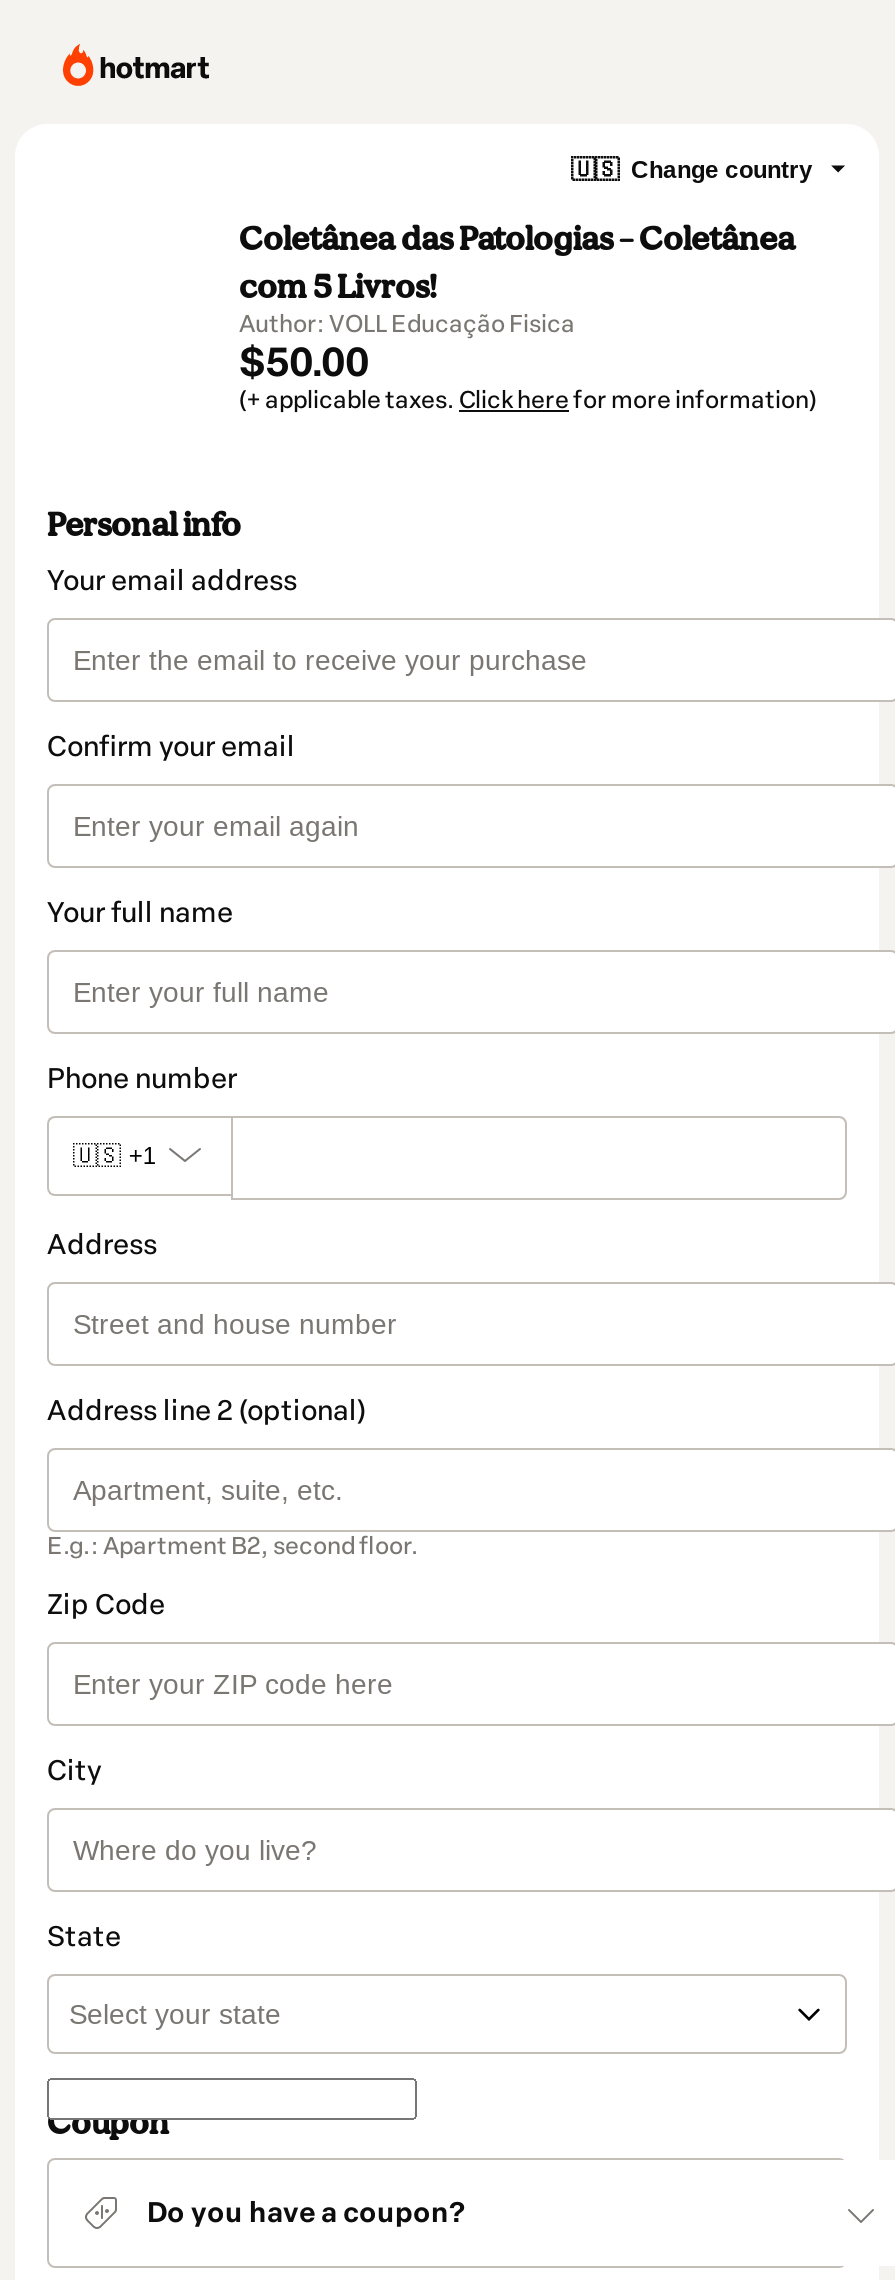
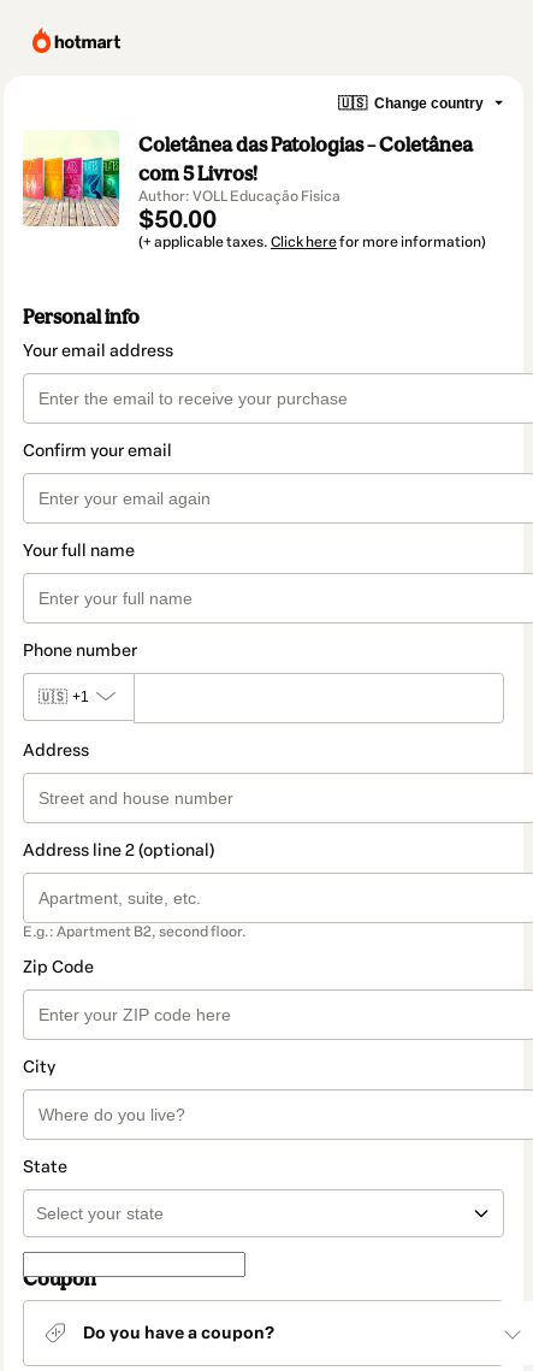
+ [image]
